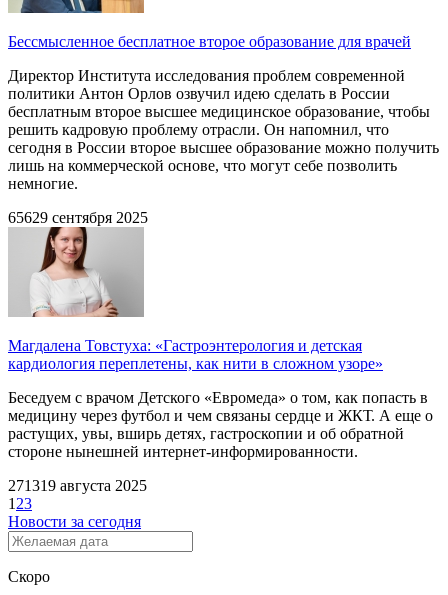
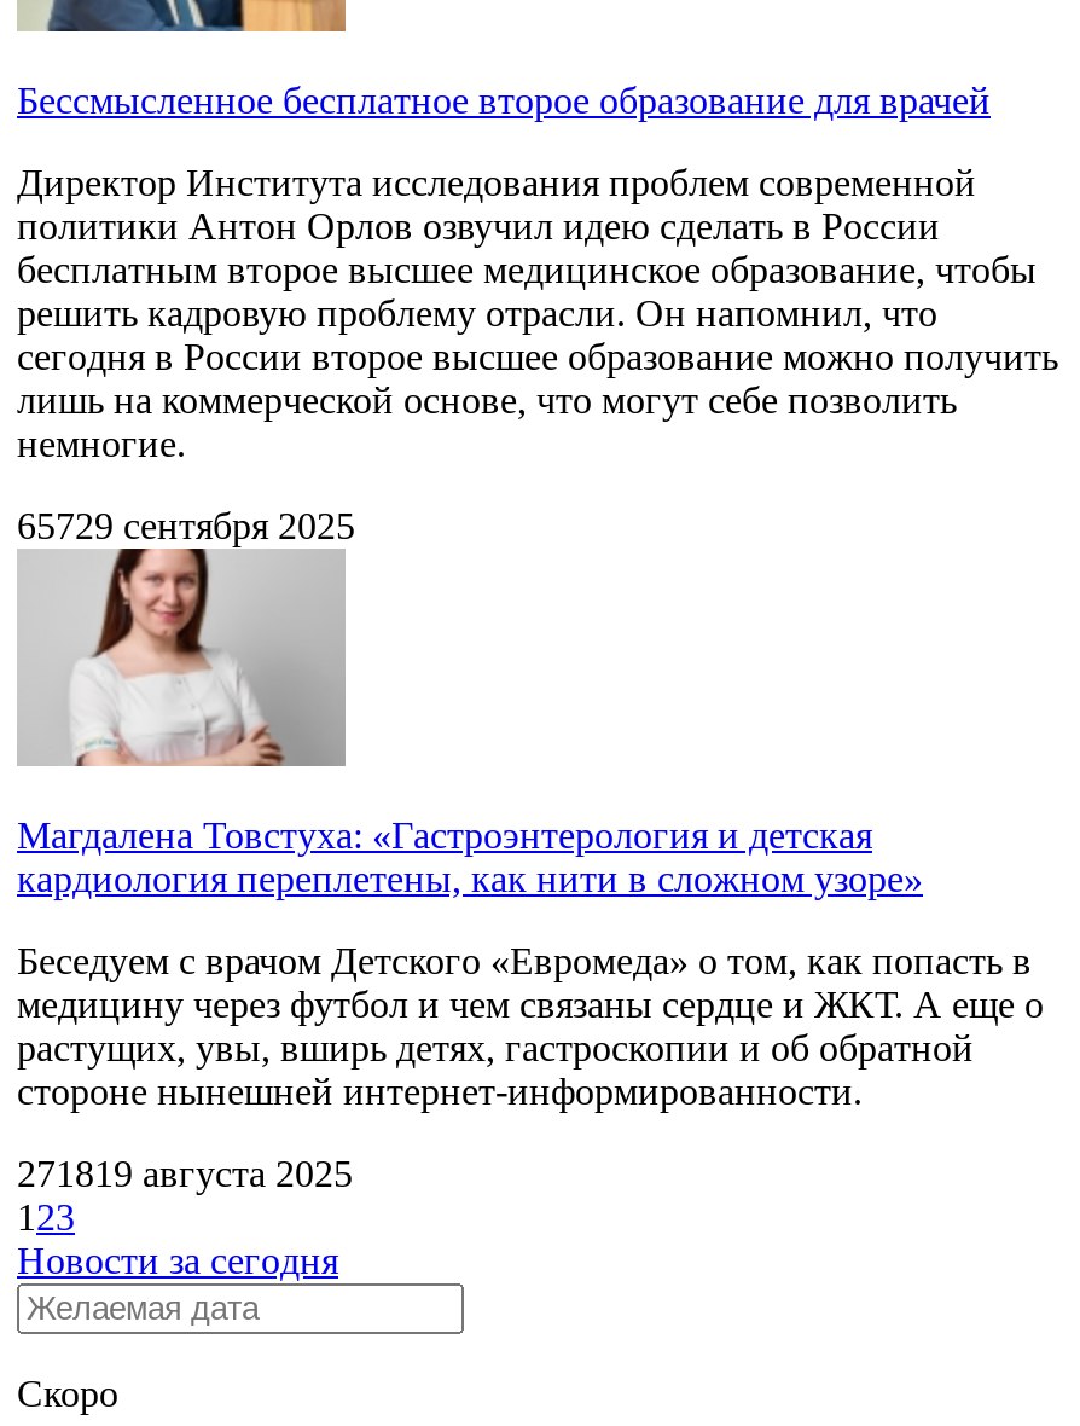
- 65629 сентября 2025
+ 65729 сентября 2025

- 271319 августа 2025
+ 271819 августа 2025
